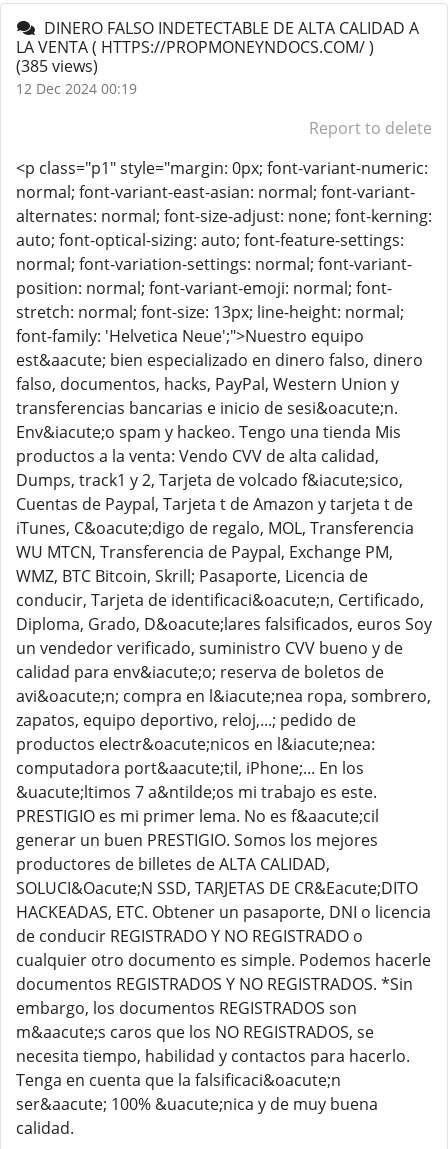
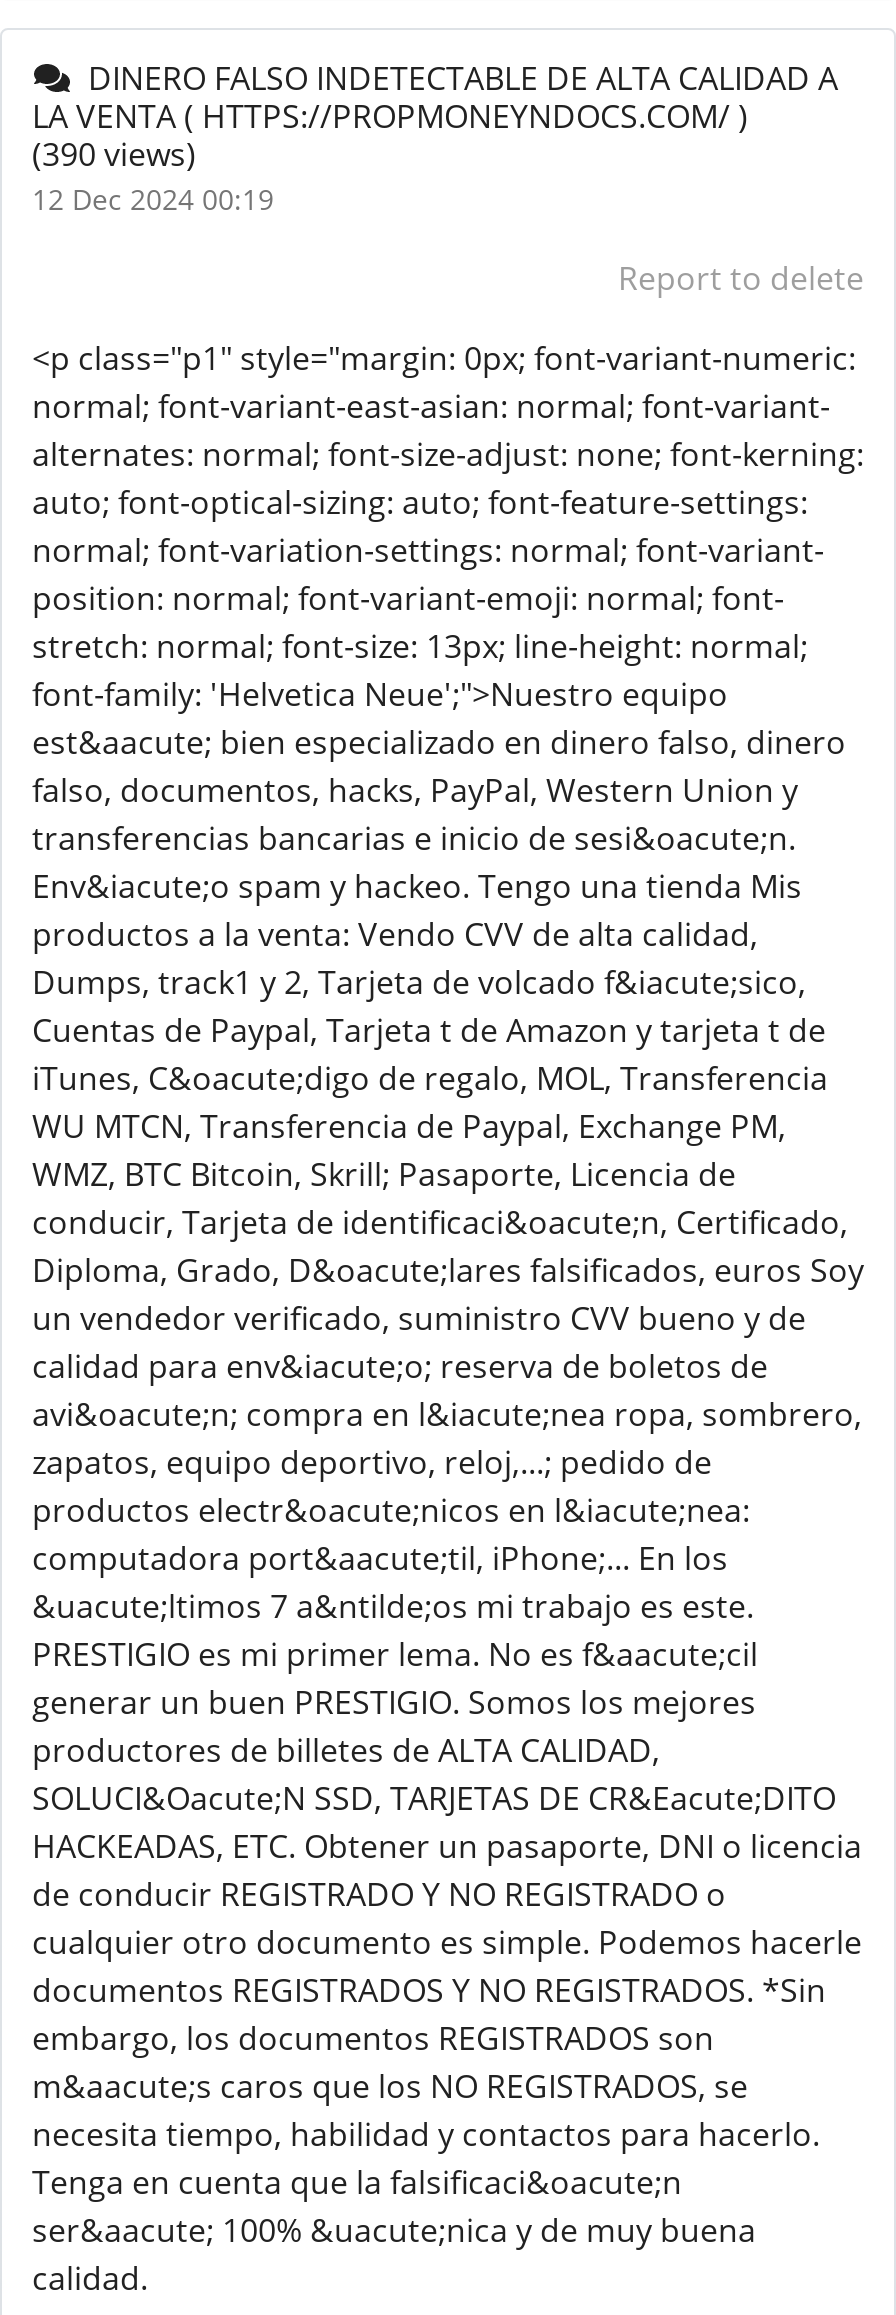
- (385 views)
+ (390 views)
